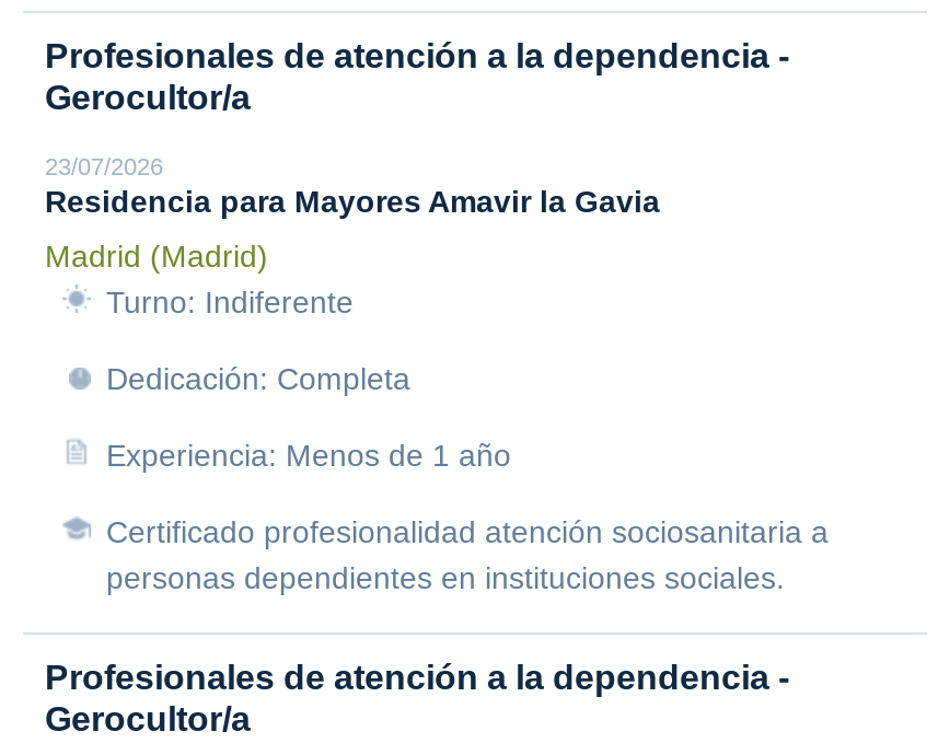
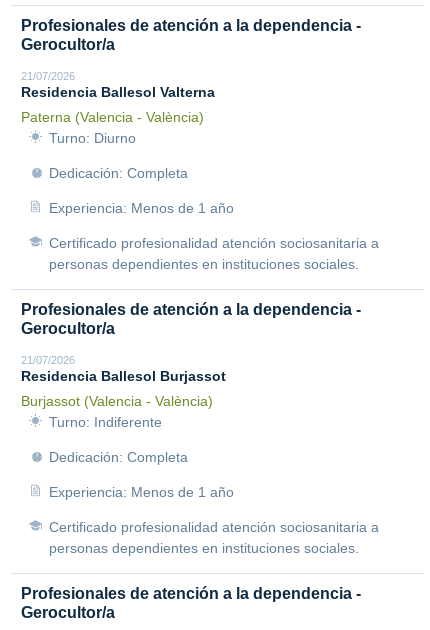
- 23/07/2026
- Residencia para Mayores Amavir la Gavia
- Madrid (Madrid)
+ 21/07/2026
+ Residencia Ballesol Valterna
+ Paterna (Valencia - València)
+ Turno: Diurno
+ Dedicación: Completa
+ Experiencia: Menos de 1 año
+ Certificado profesionalidad atención sociosanitaria a
+ personas dependientes en instituciones sociales.
+ Profesionales de atención a la dependencia -
+ Gerocultor/a
+ 21/07/2026
+ Residencia Ballesol Burjassot
+ Burjassot (Valencia - València)
